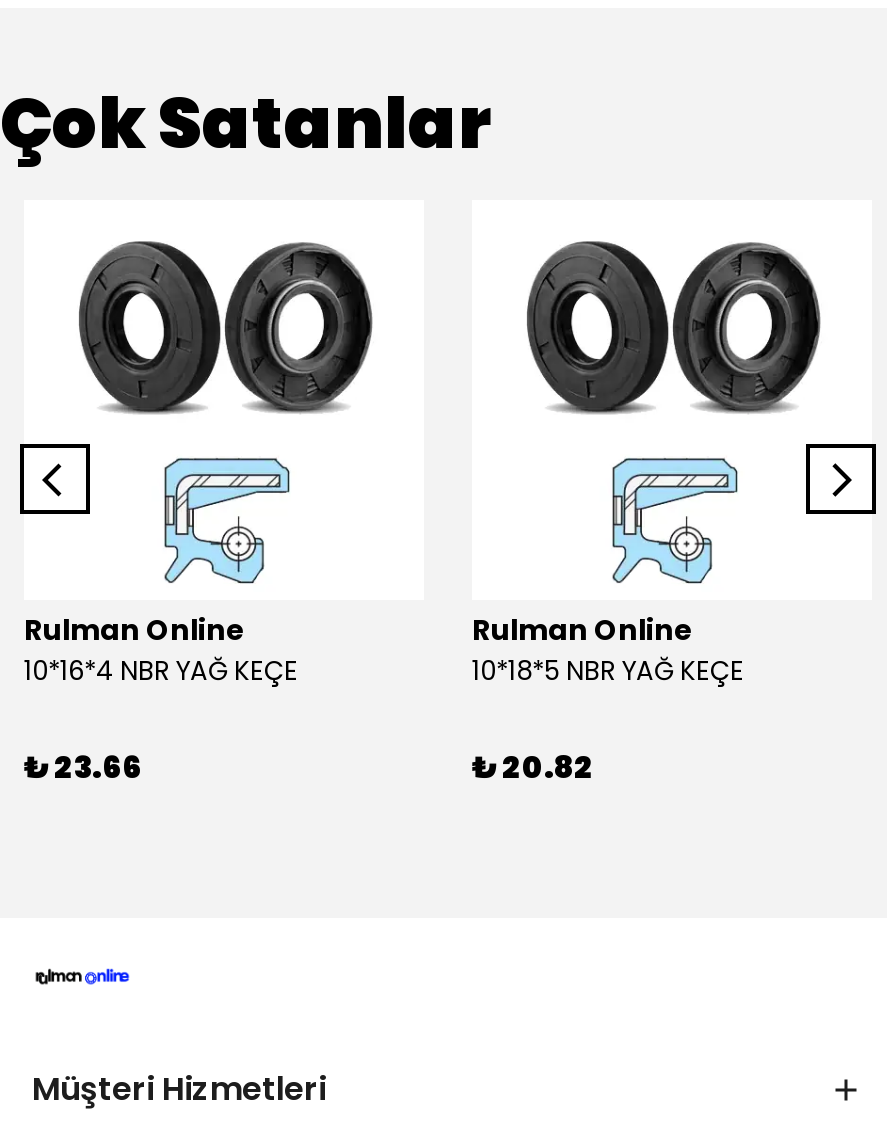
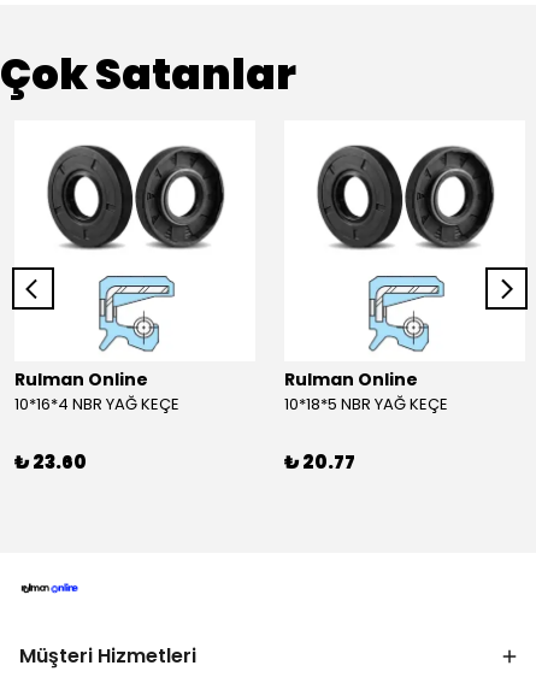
- ₺ 23.66
+ ₺ 23.60

- ₺ 20.82
+ ₺ 20.77
